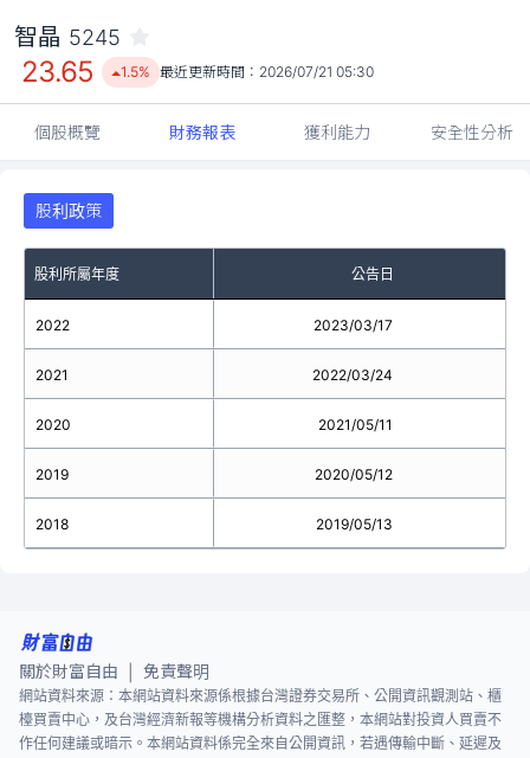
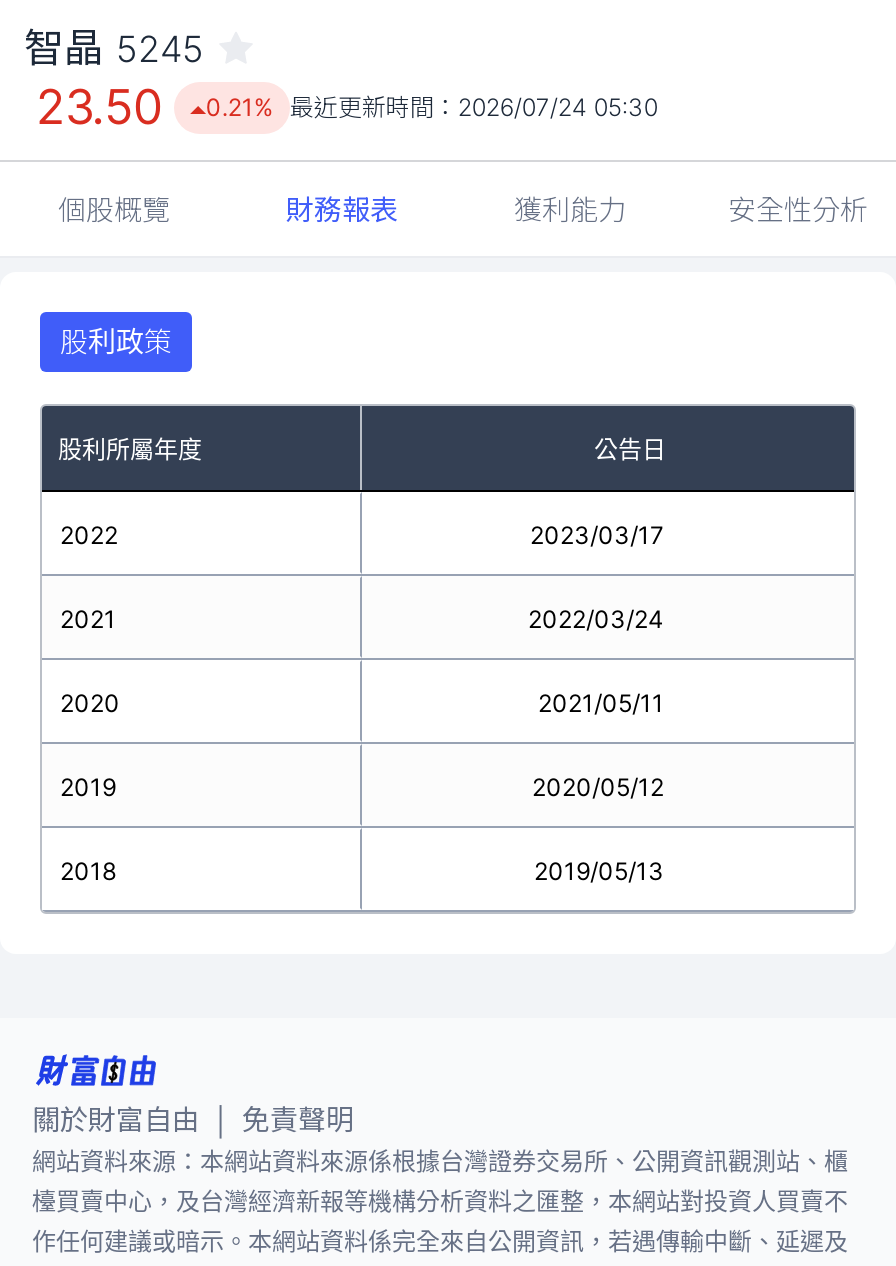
- 23.65
+ 23.50

- 1.5% 最近更新時間：2026/07/21 05:30
+ 0.21% 最近更新時間：2026/07/24 05:30
